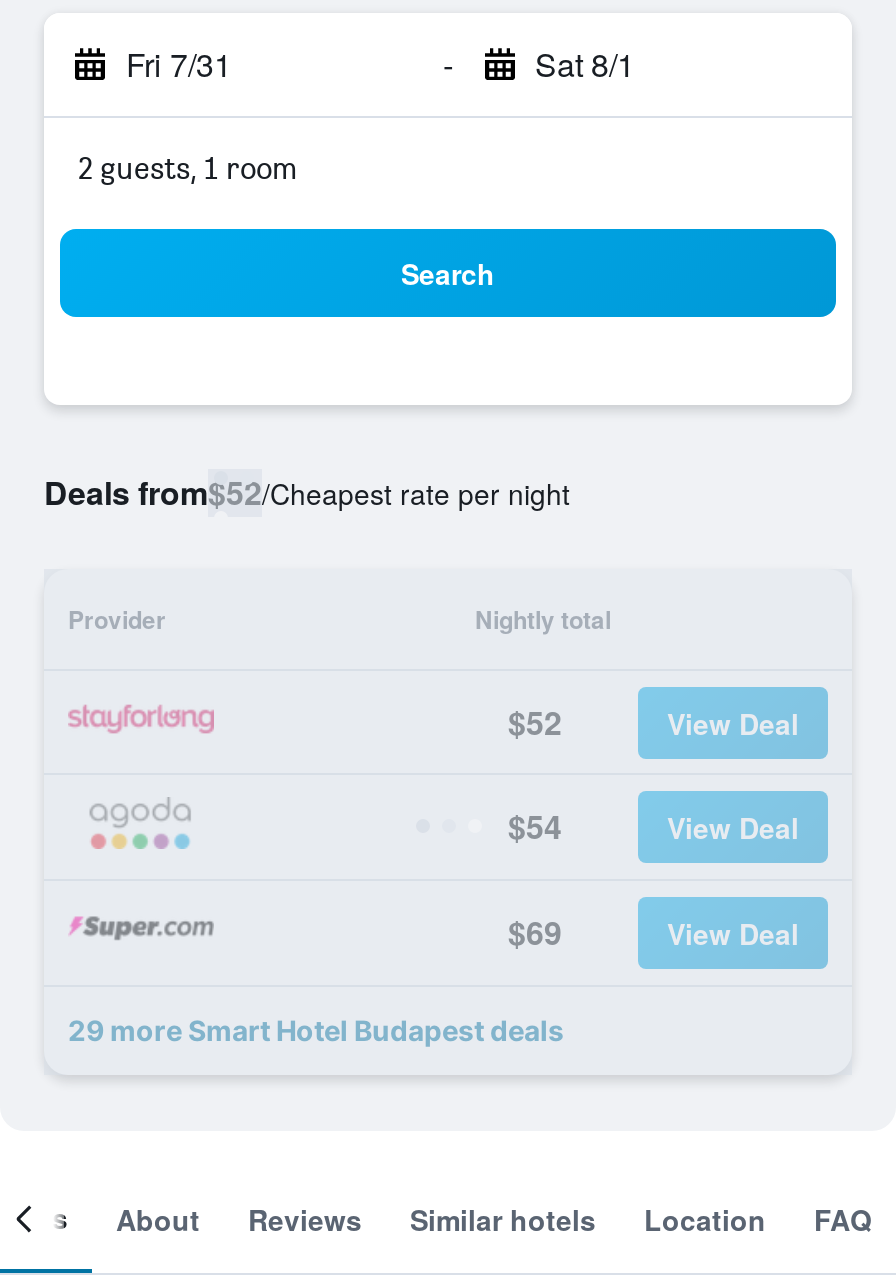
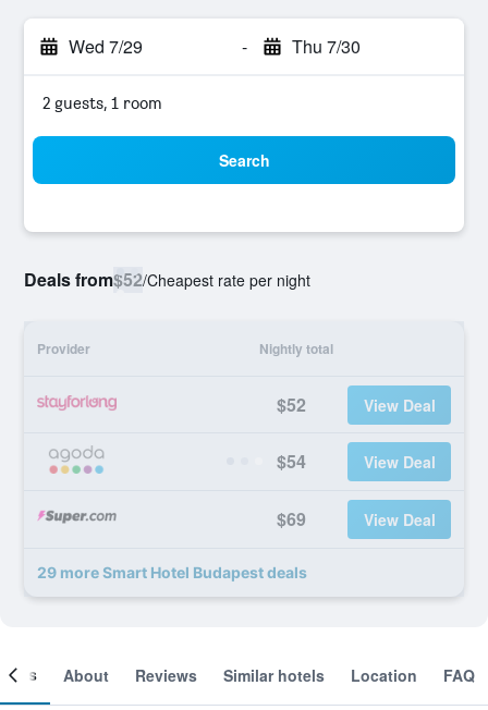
- Fri 7/31
+ Wed 7/29

- Sat 8/1
+ Thu 7/30
